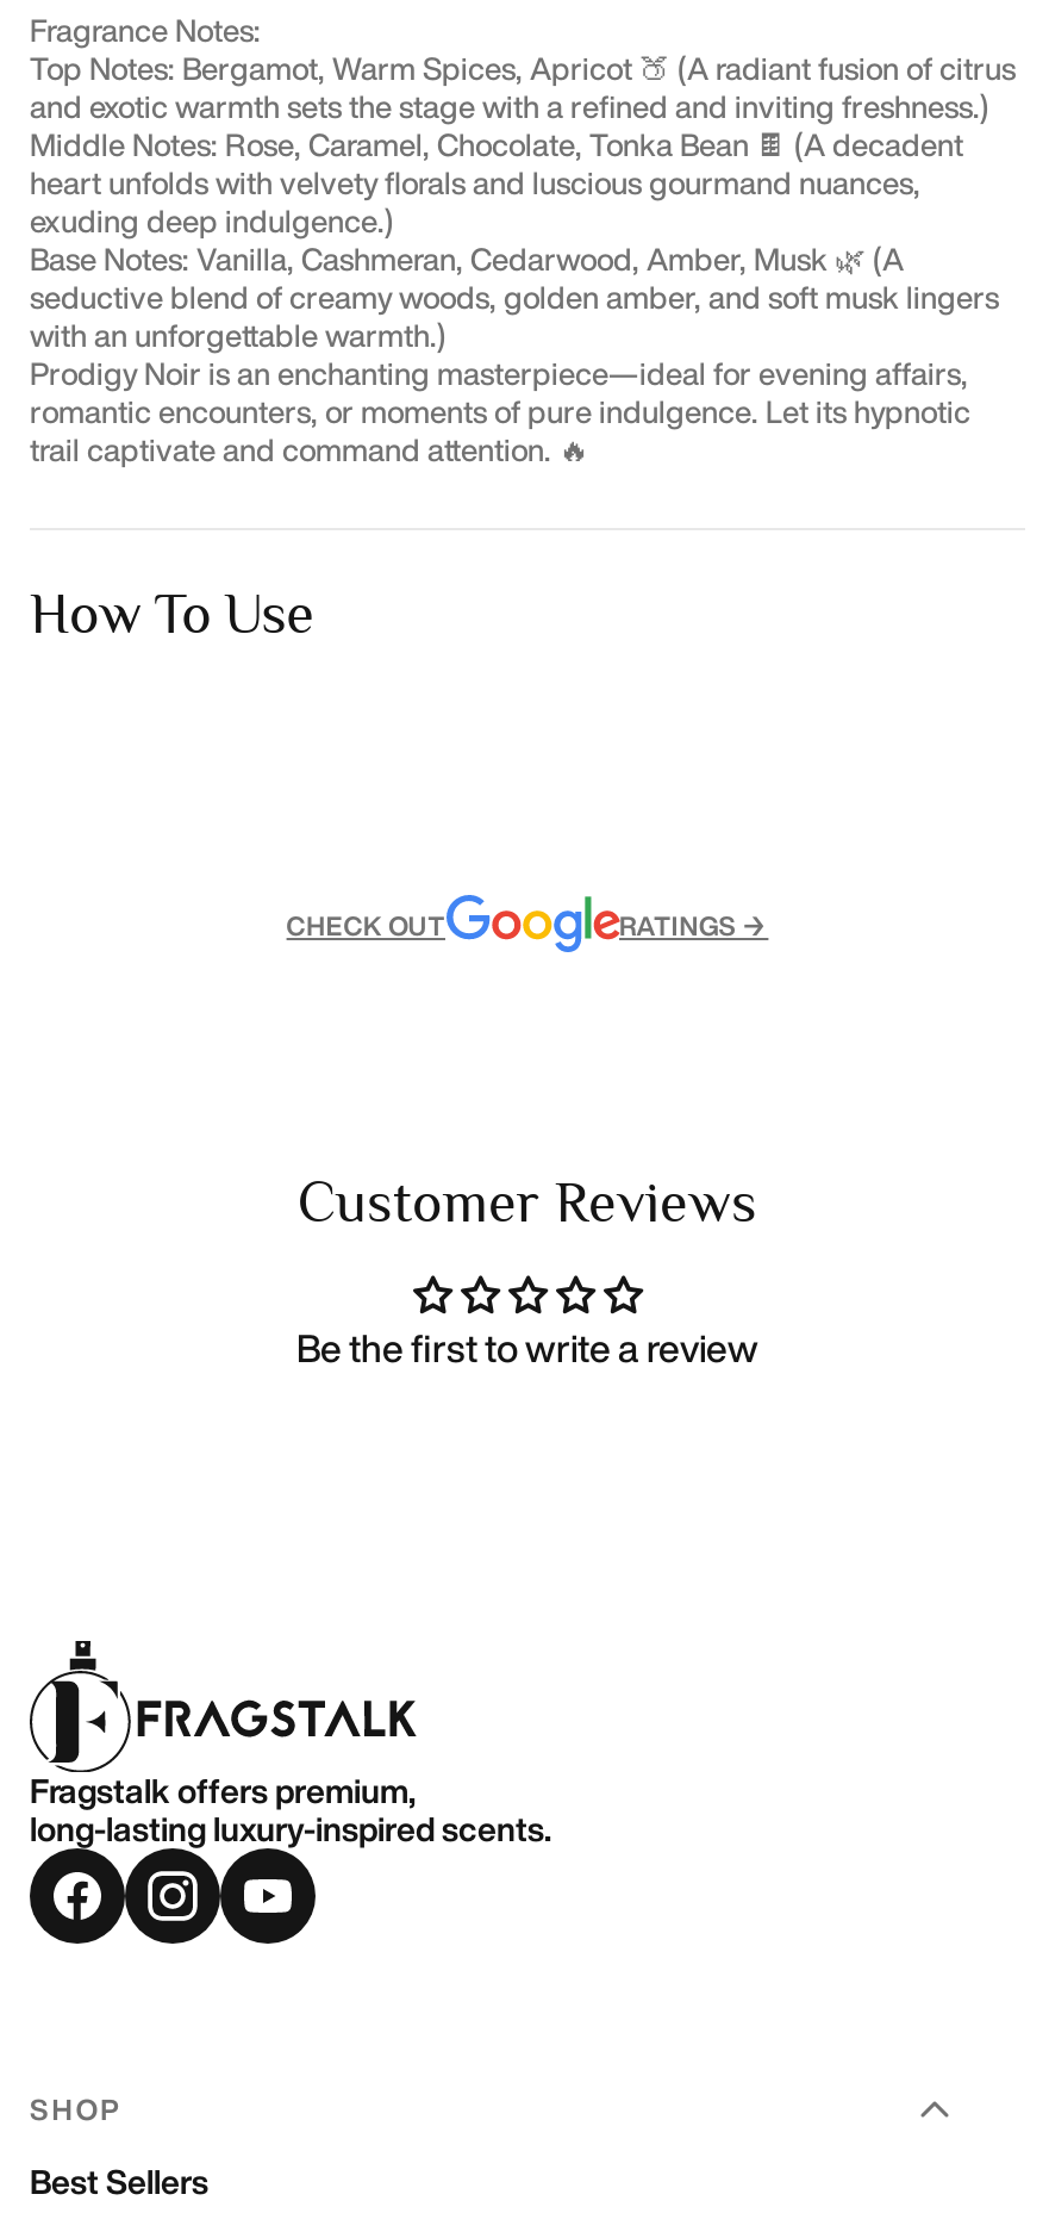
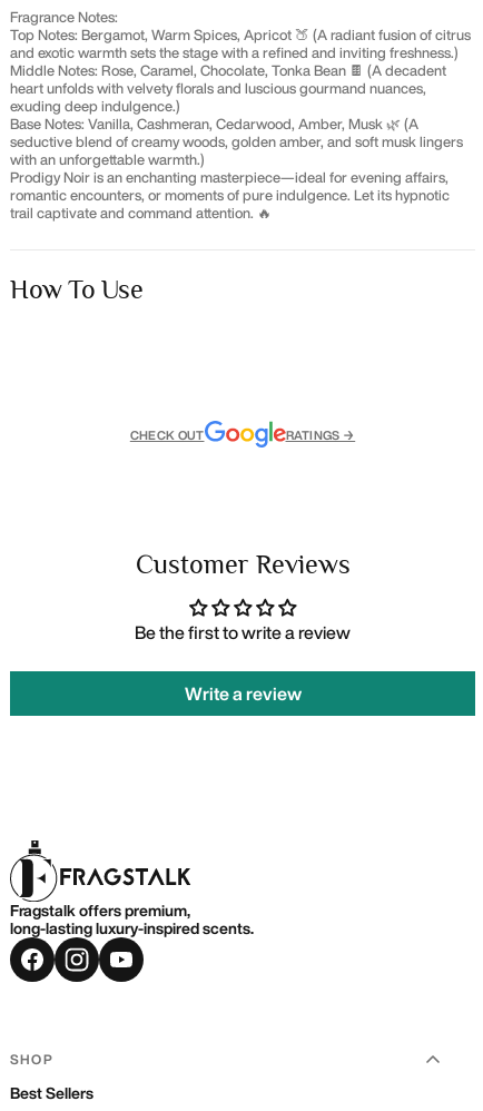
+ Write a review
